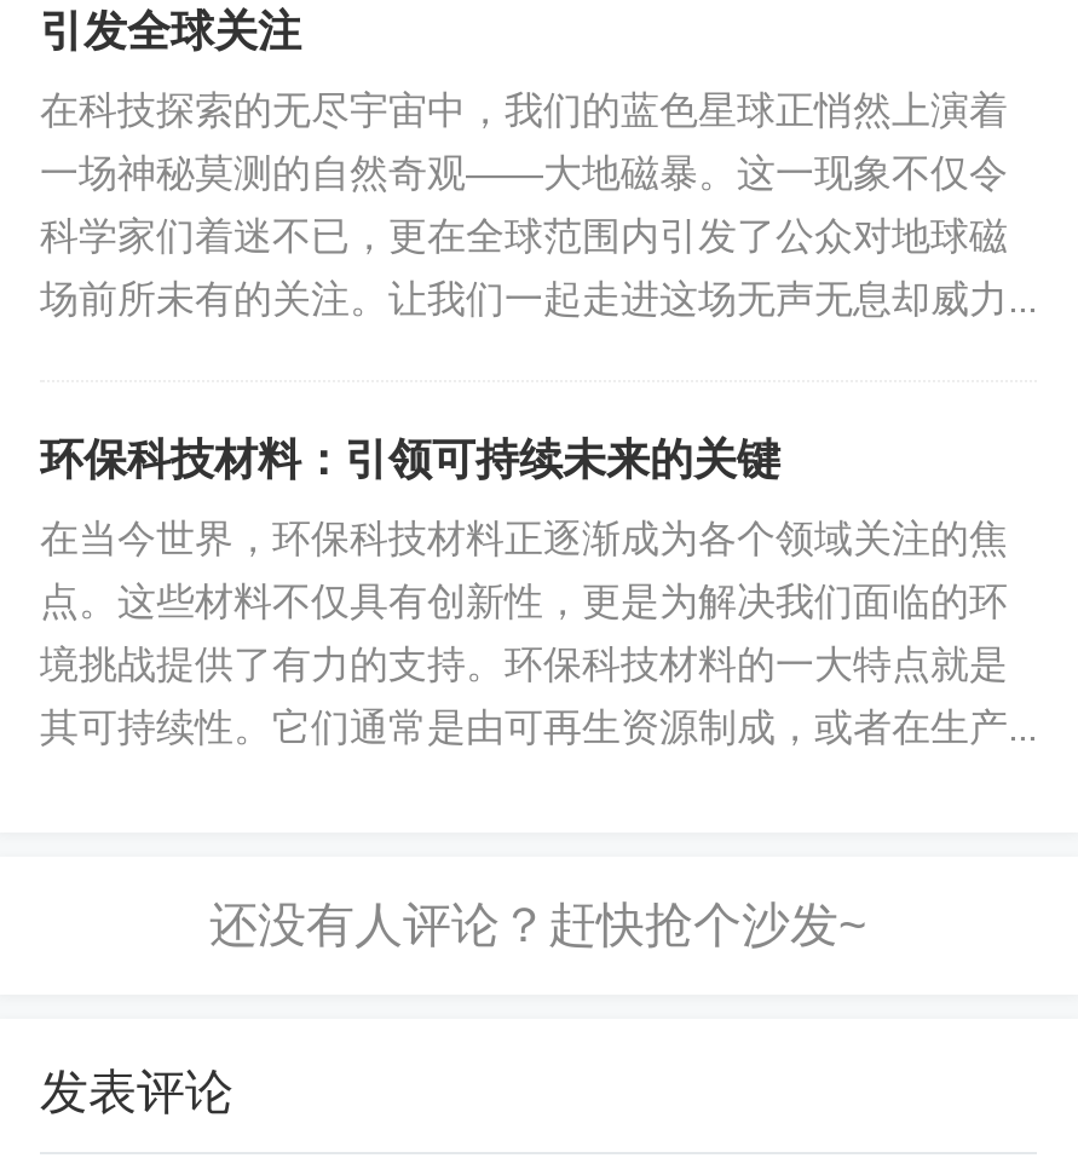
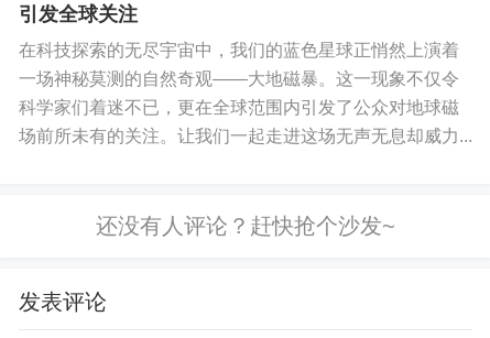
- 环保科技材料：引领可持续未来的关键
- 在当今世界，环保科技材料正逐渐成为各个领域关注的焦
- 点。这些材料不仅具有创新性，更是为解决我们面临的环
- 境挑战提供了有力的支持。环保科技材料的一大特点就是
- 其可持续性。它们通常是由可再生资源制成，或者在生产...
